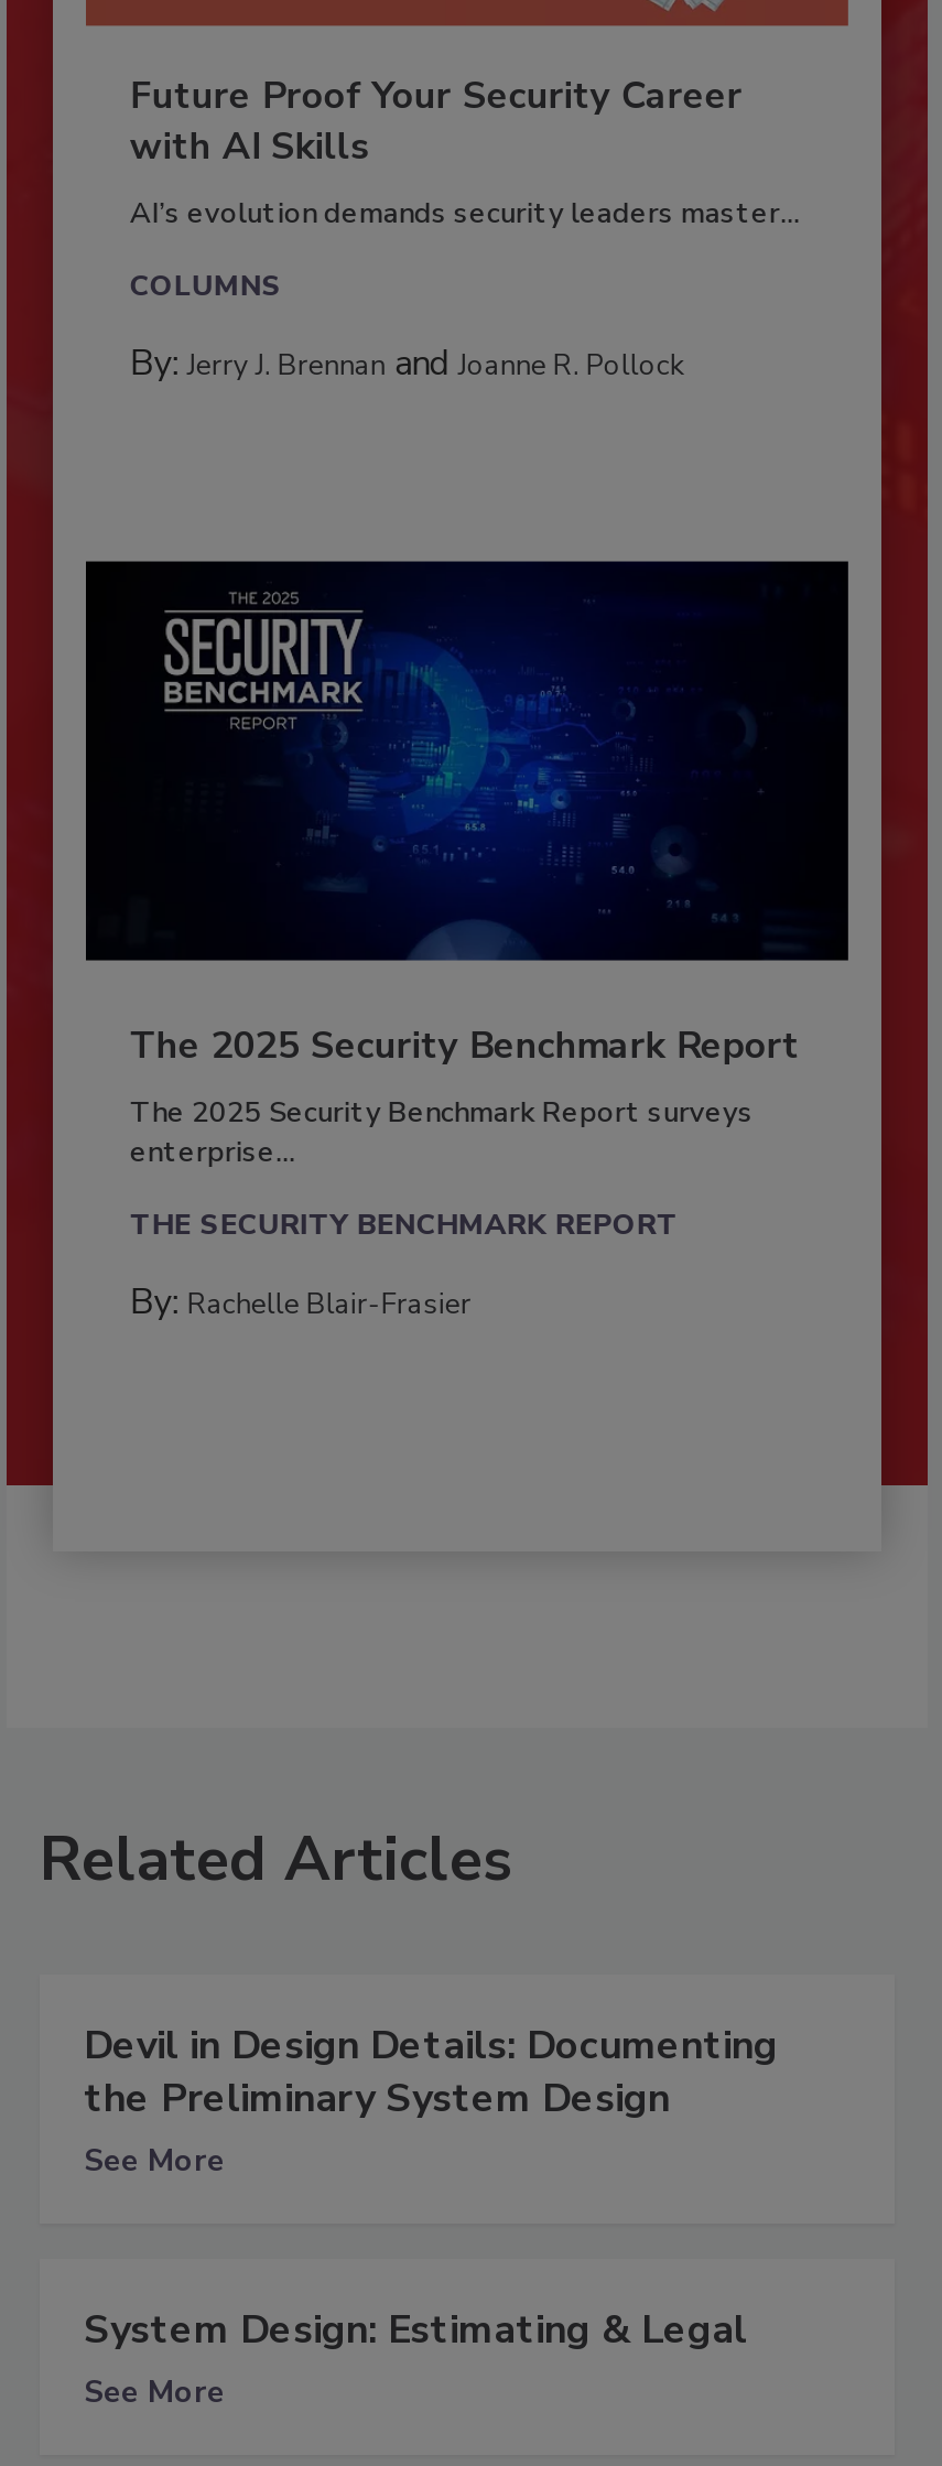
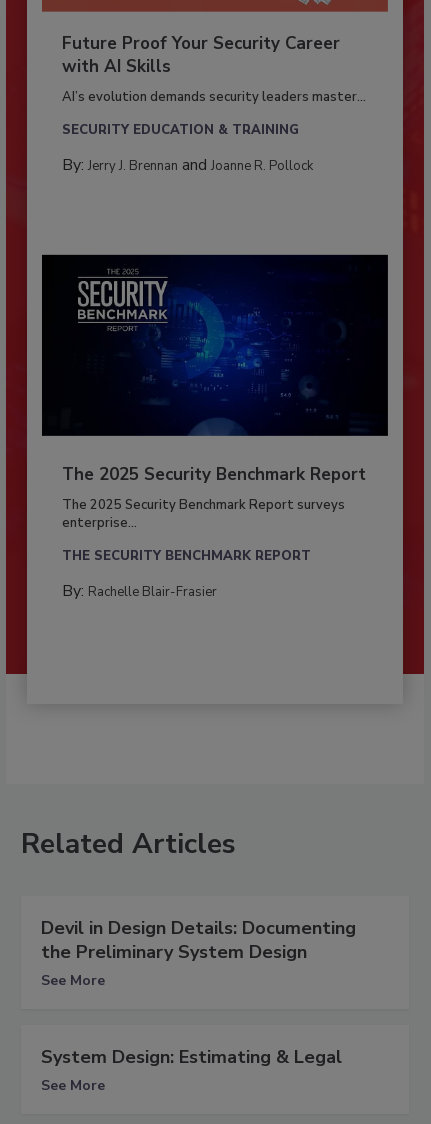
- COLUMNS
+ SECURITY EDUCATION & TRAINING
